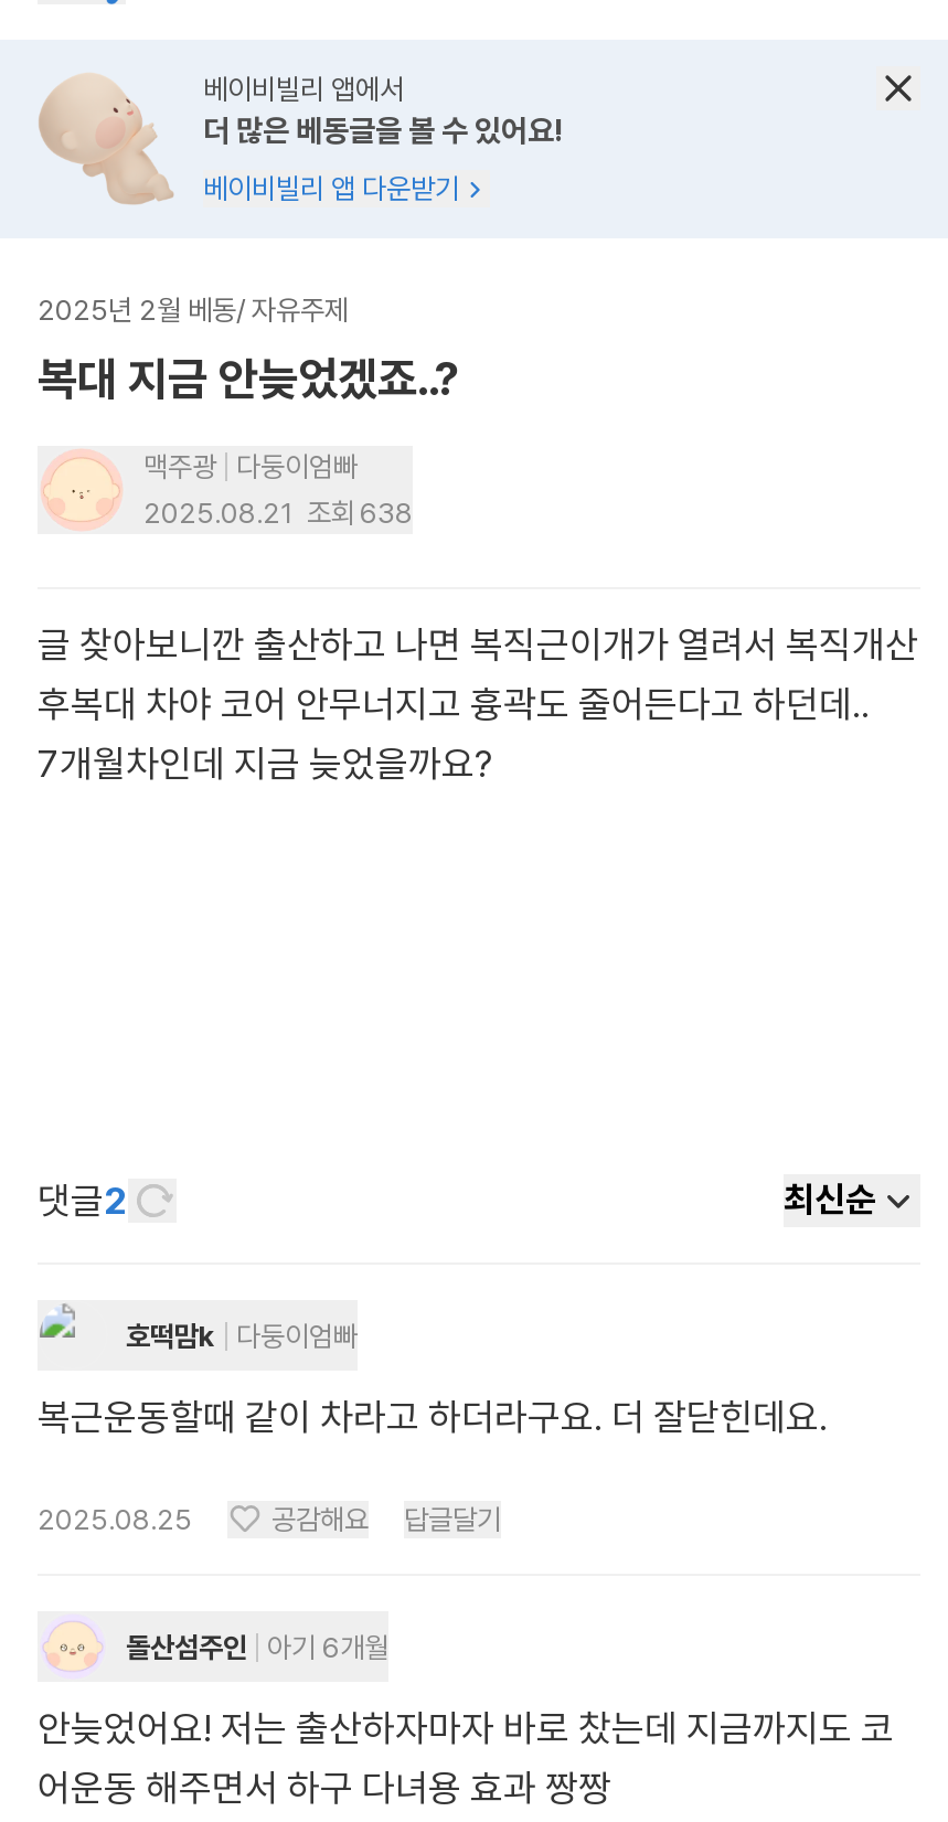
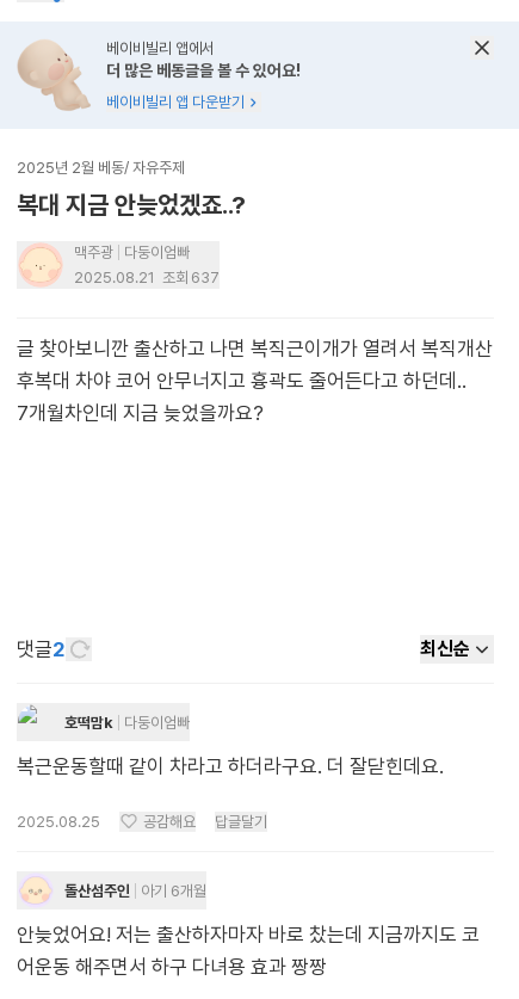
- 2025.08.21 조회 638
+ 2025.08.21 조회 637
